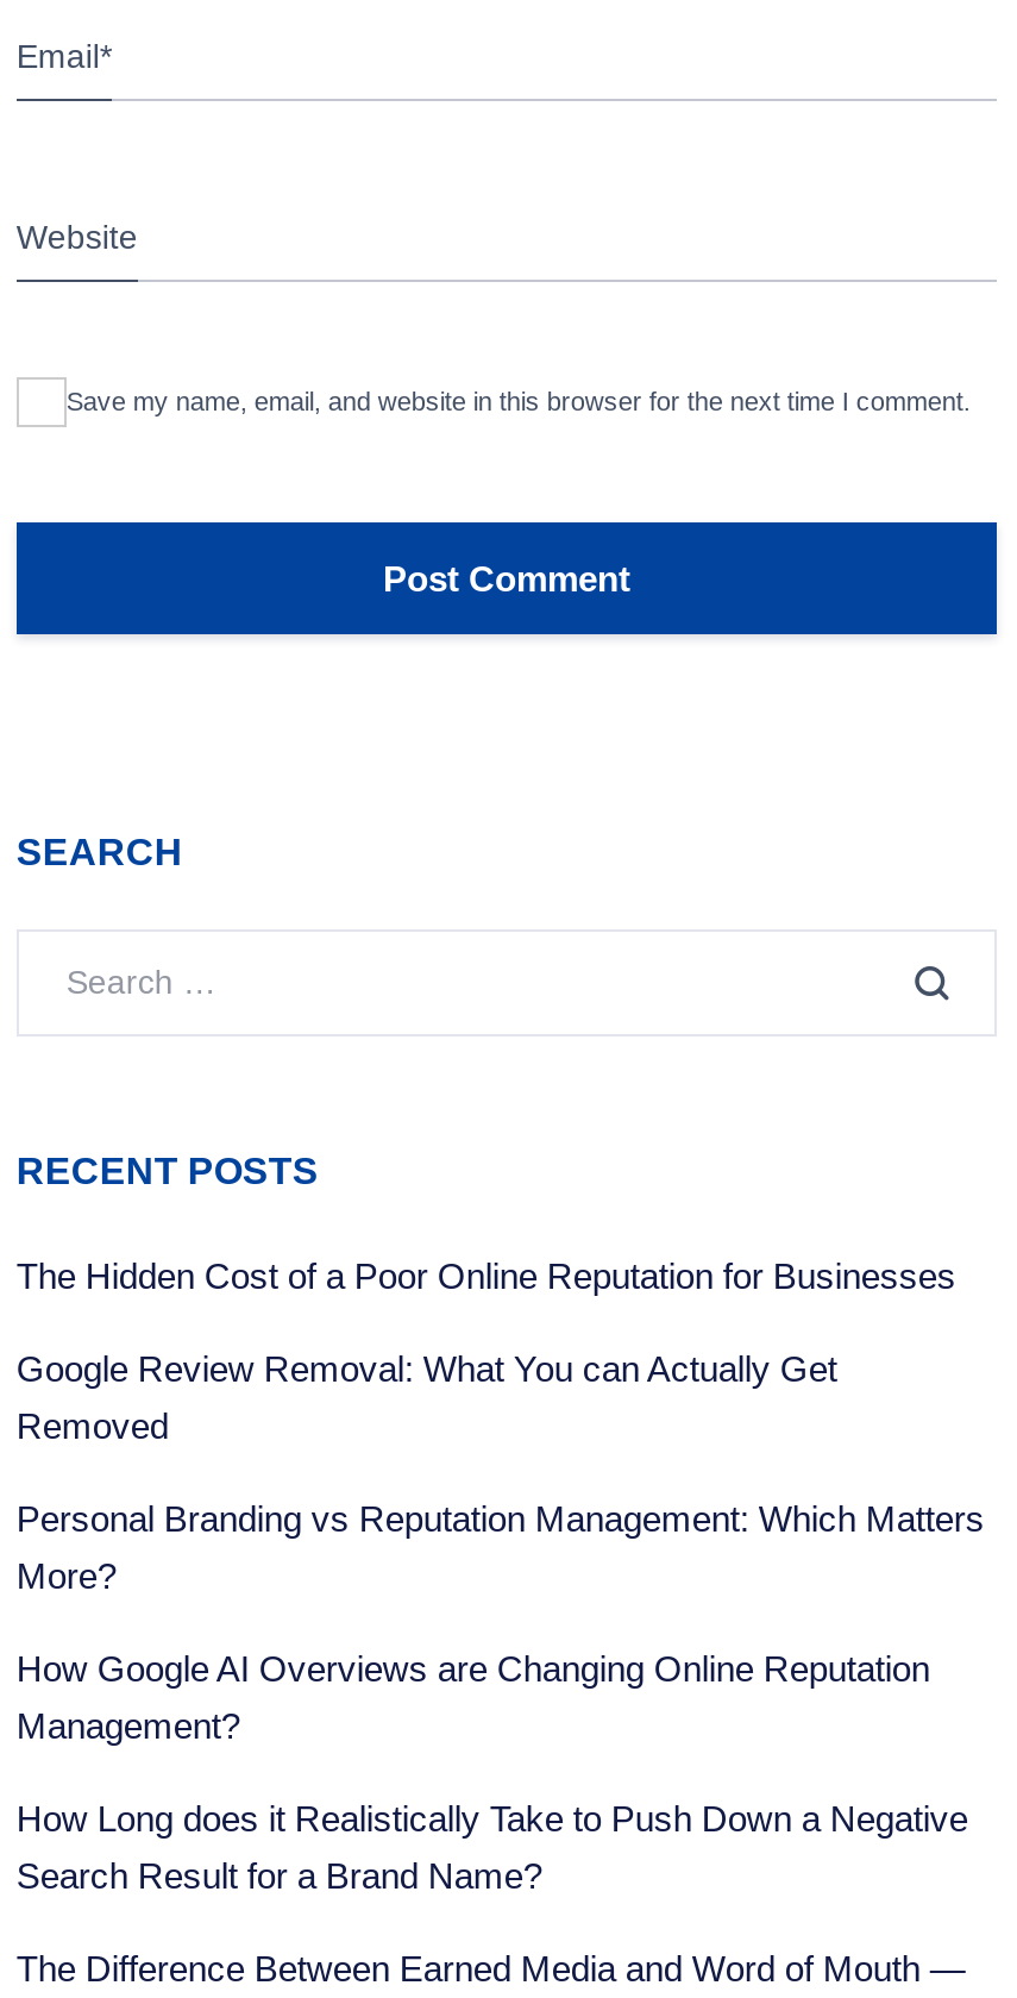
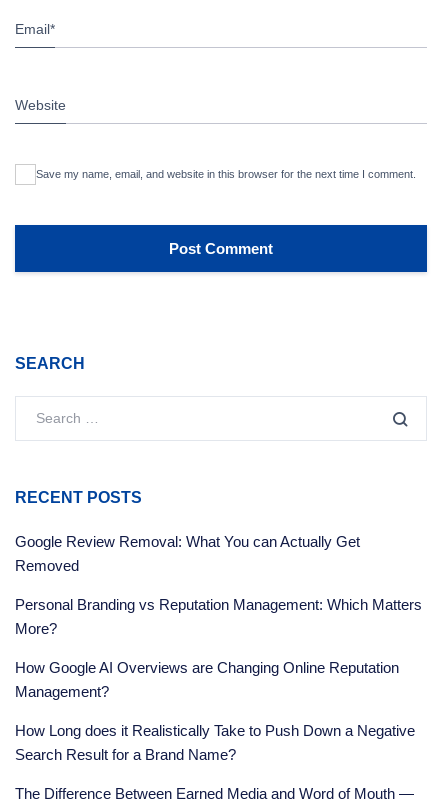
- The Hidden Cost of a Poor Online Reputation for Businesses
